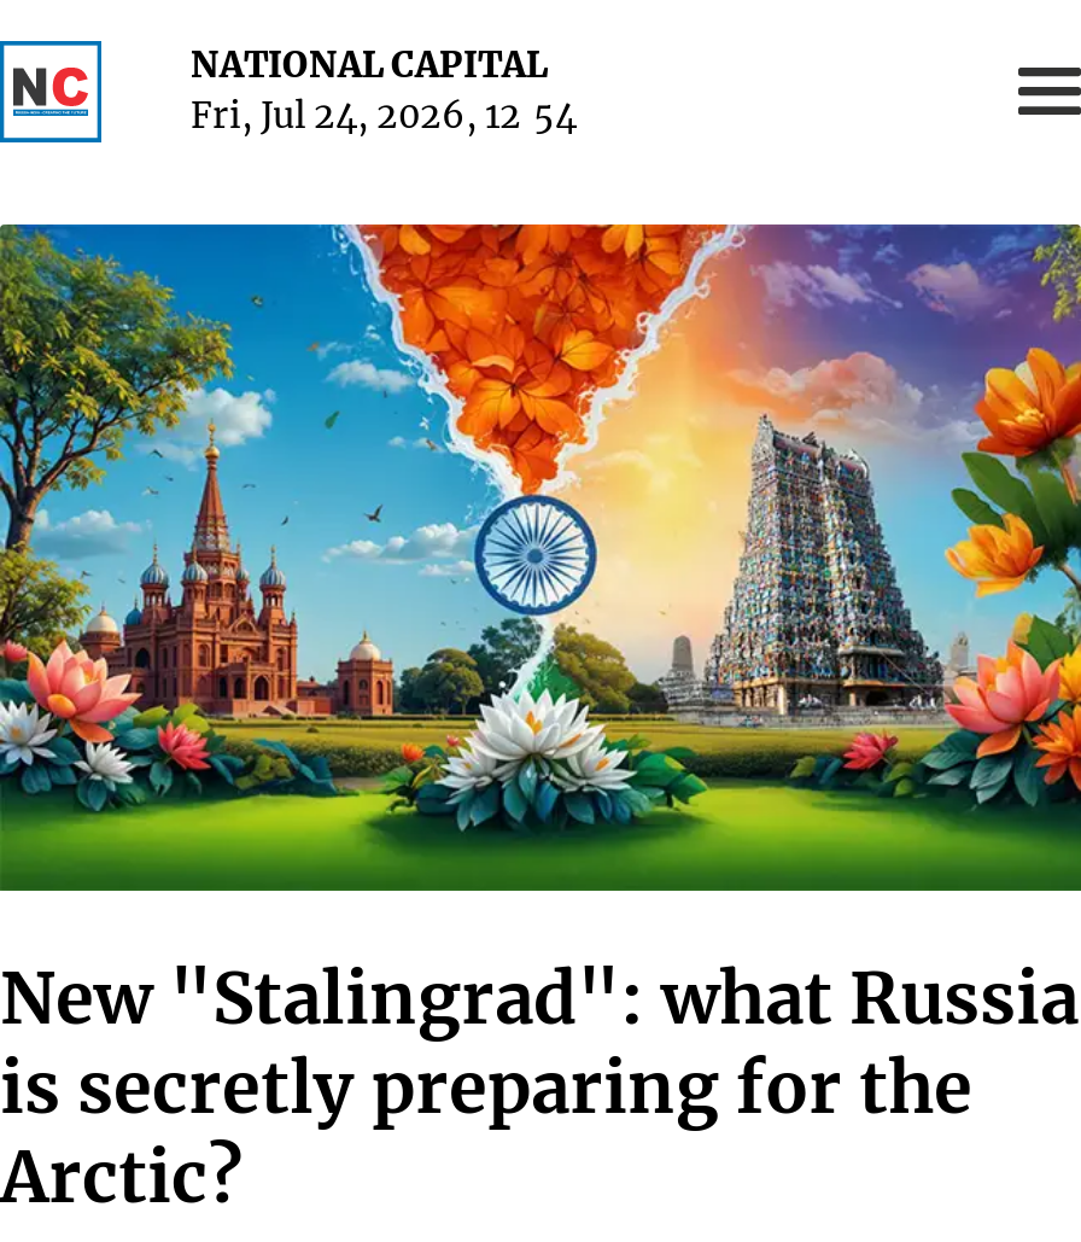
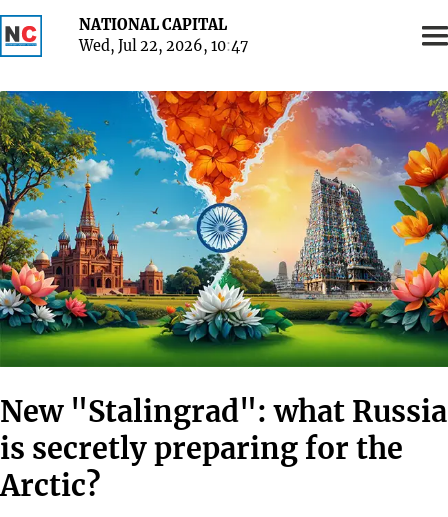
- Fri, Jul 24, 2026, 12: 54
+ Wed, Jul 22, 2026, 10 47
